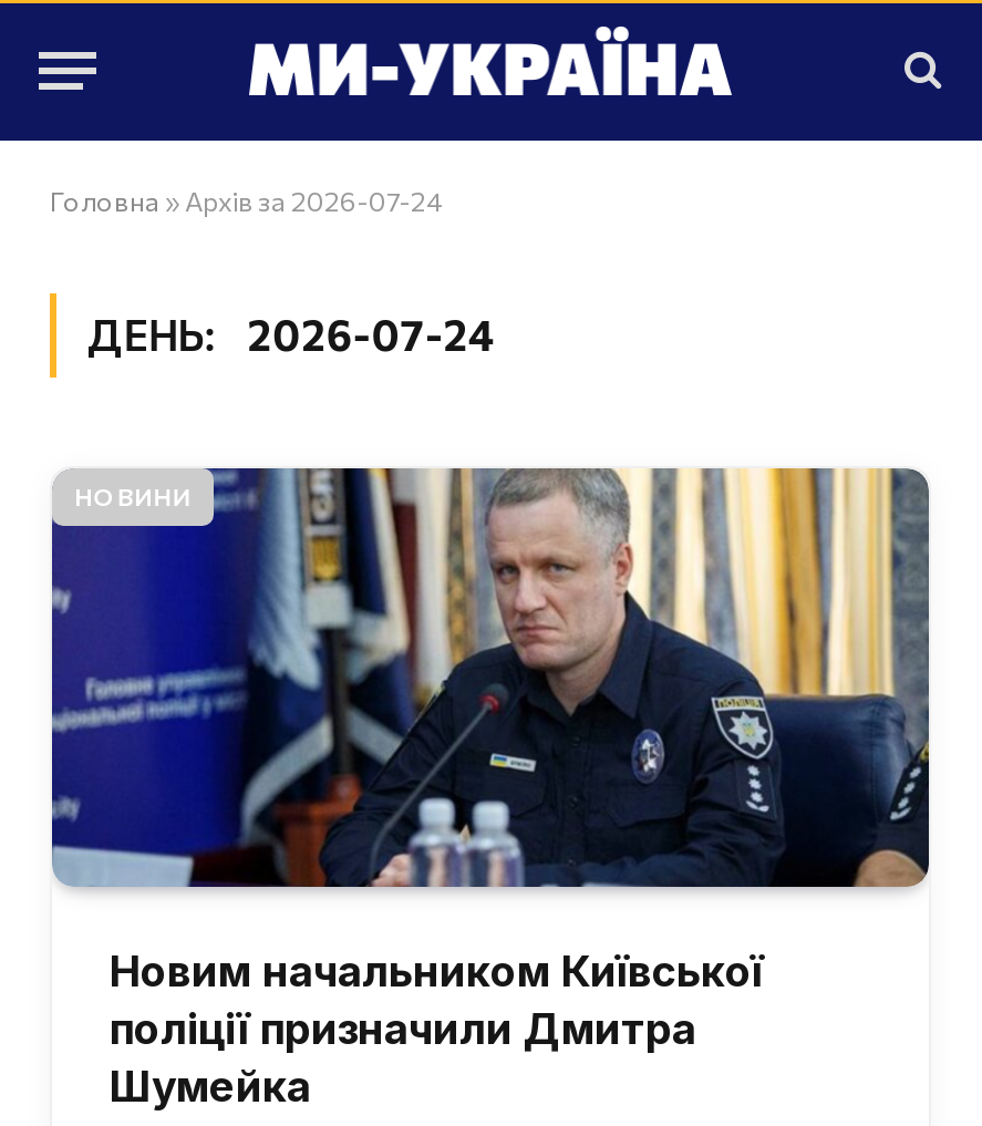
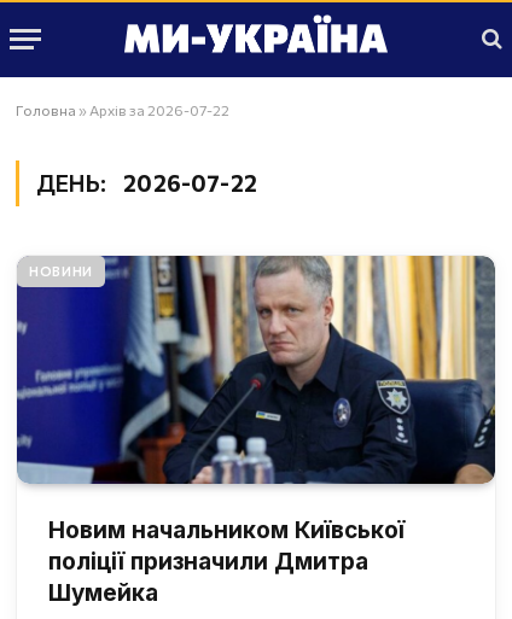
- Головна » Архів за 2026-07-24
+ Головна » Архів за 2026-07-22

- ДЕНЬ: 2026-07-24
+ ДЕНЬ: 2026-07-22
